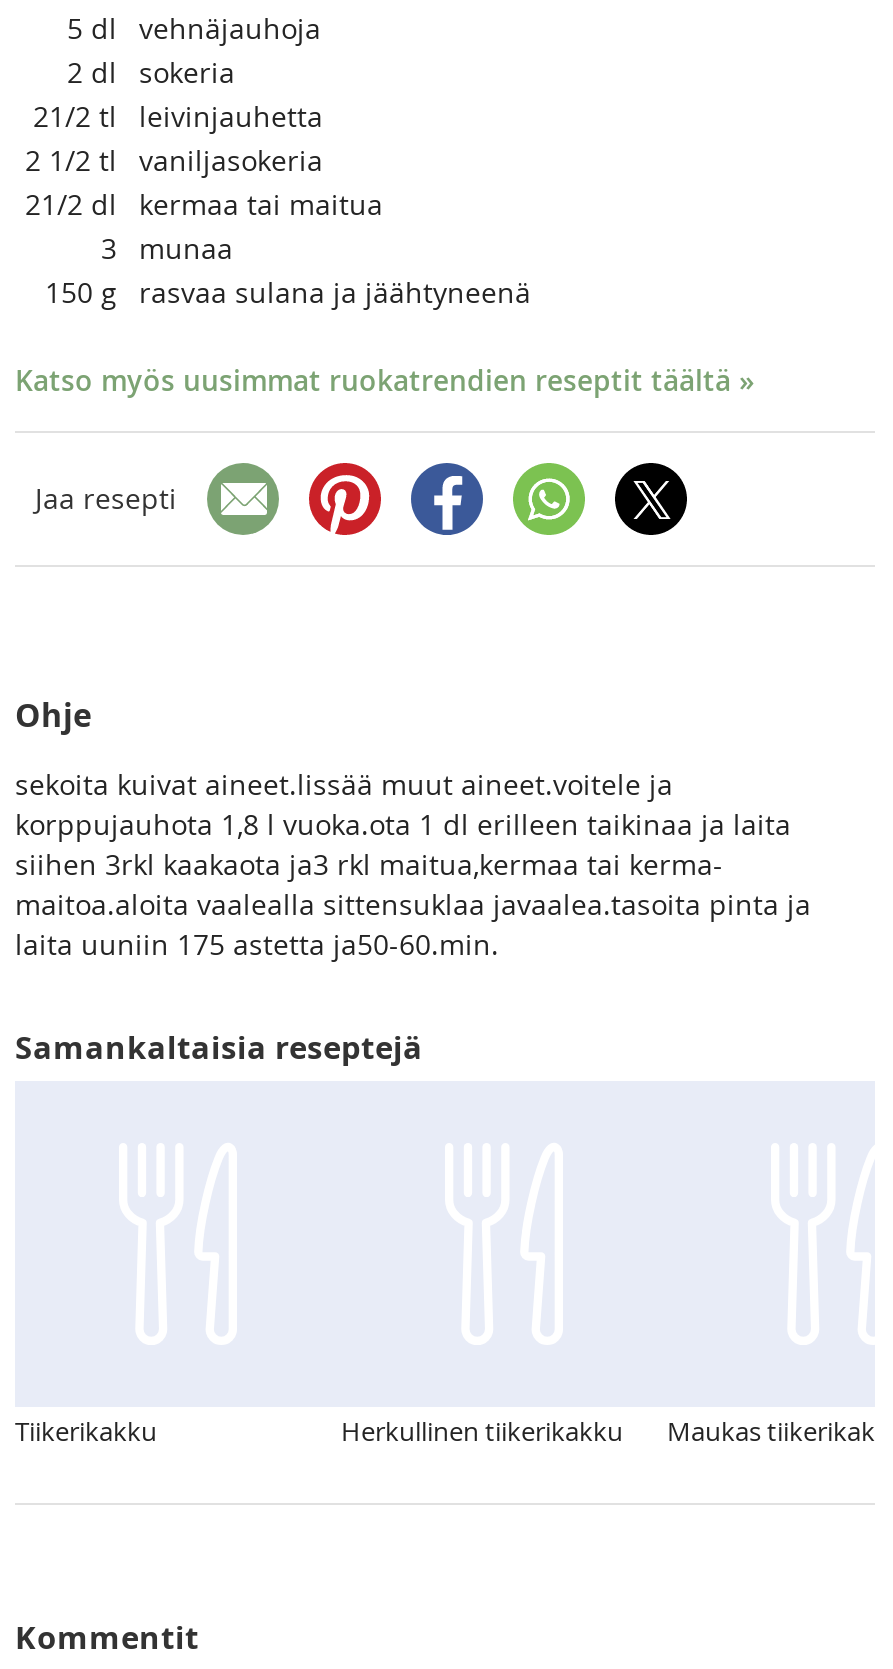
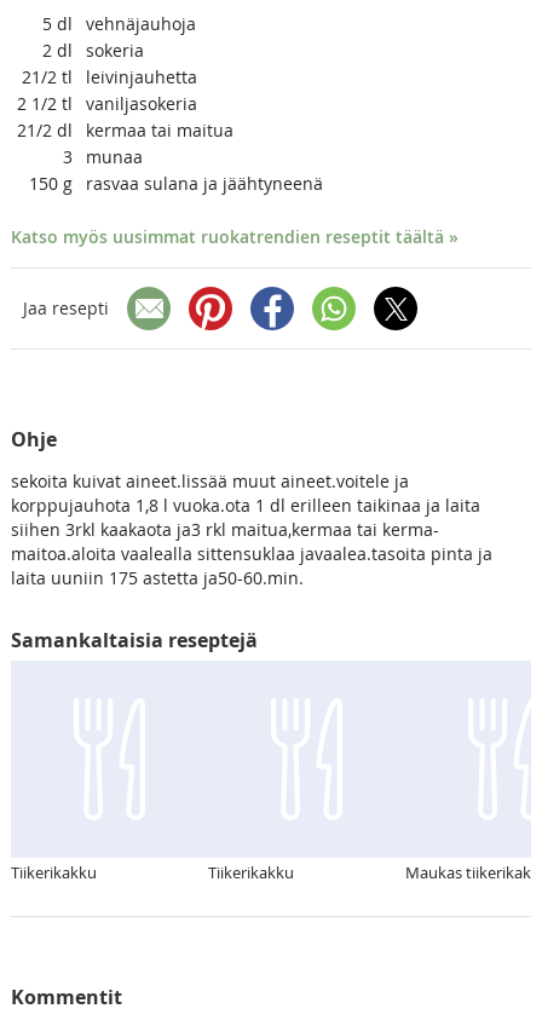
- Herkullinen tiikerikakku
+ Tiikerikakku
